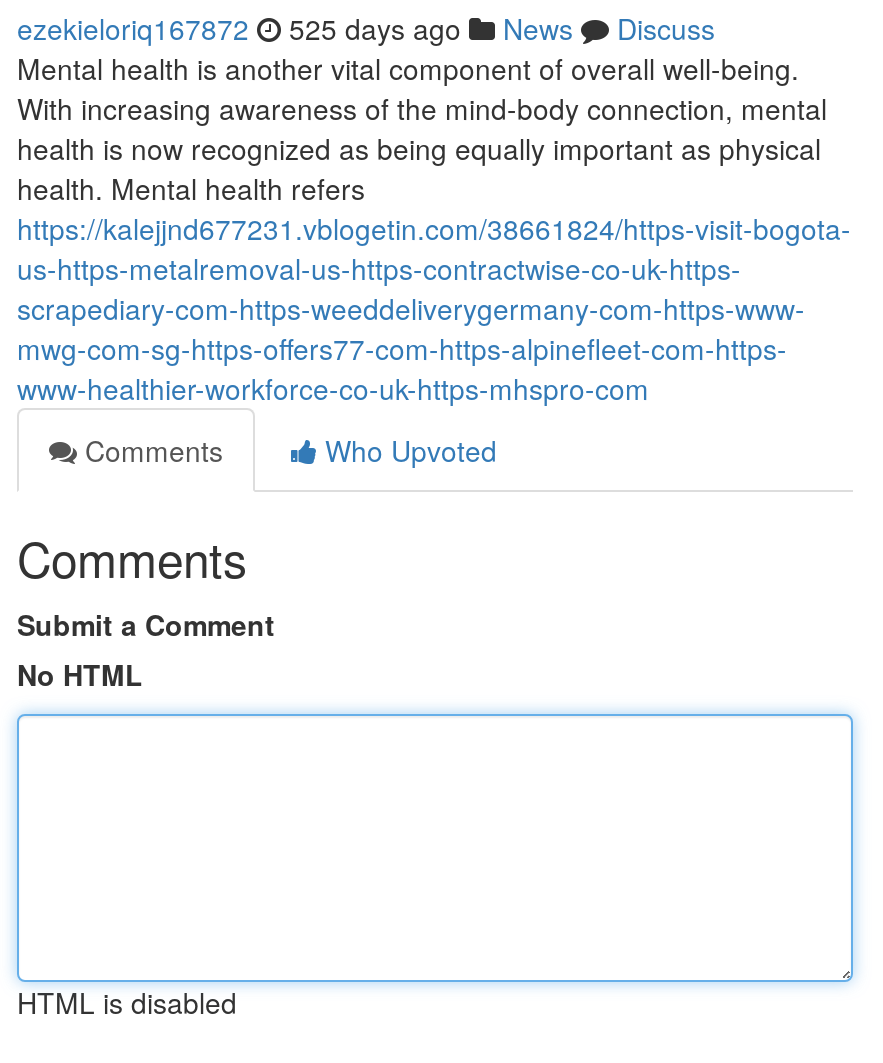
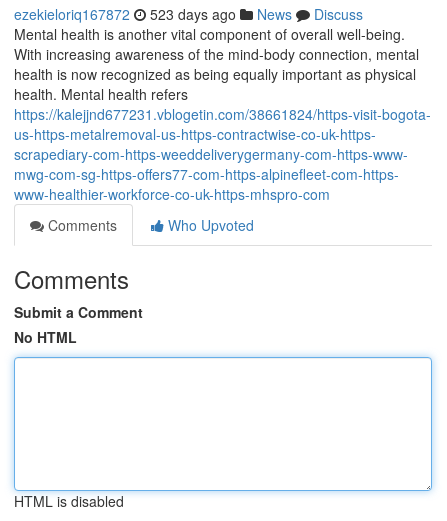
- ezekieloriq167872 525 days ago News Discuss
+ ezekieloriq167872 523 days ago News Discuss
